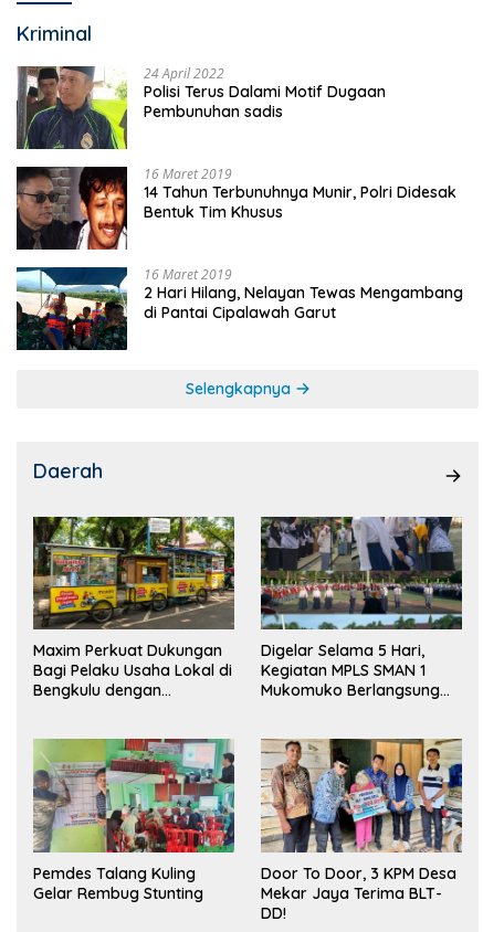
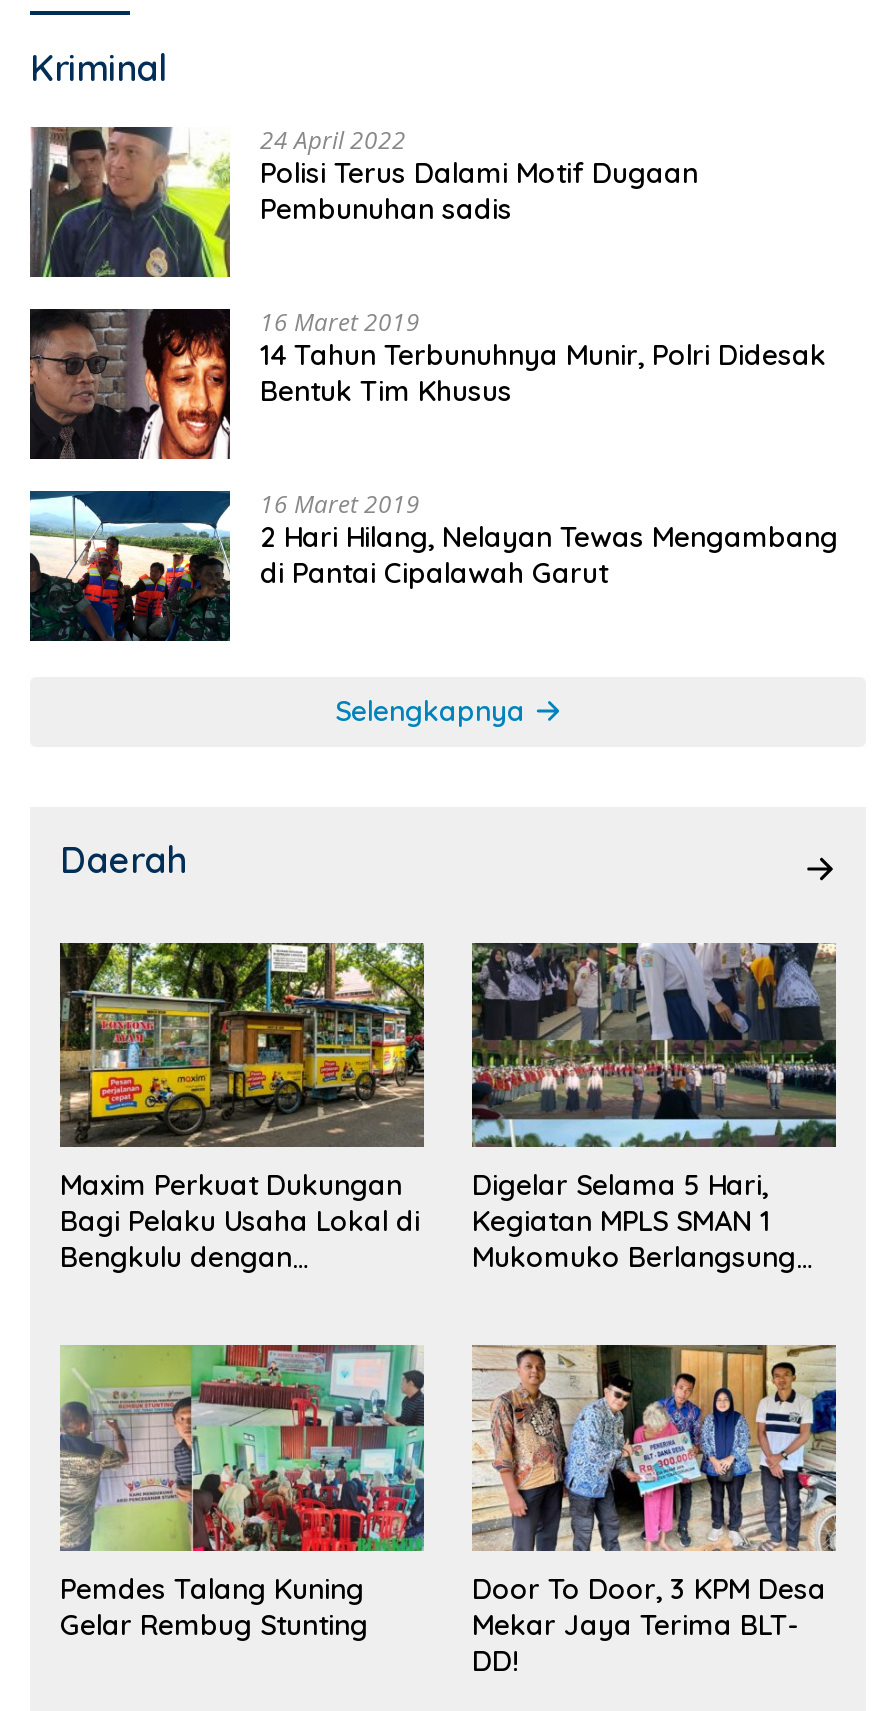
- Pemdes Talang Kuling
+ Pemdes Talang Kuning
